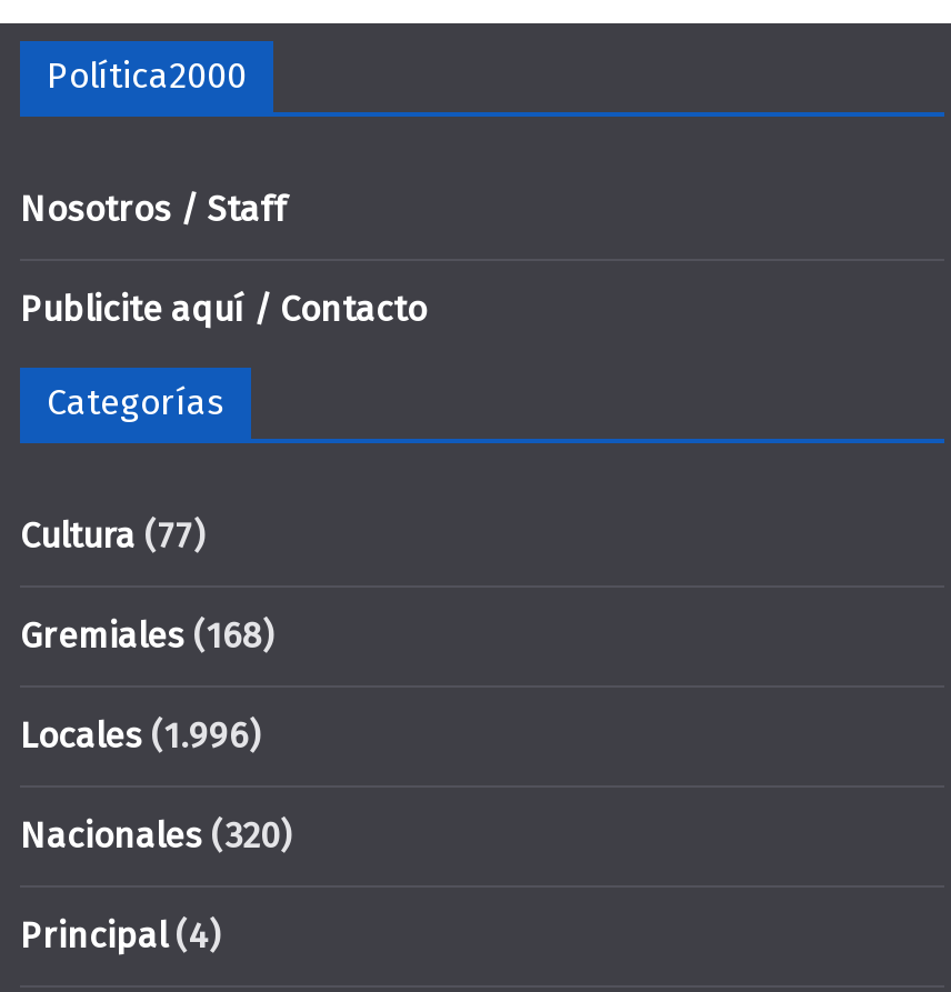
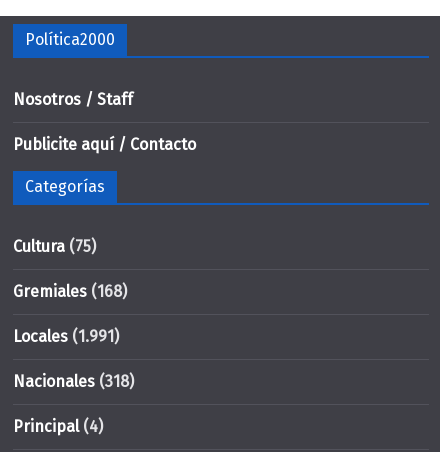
- Cultura (77)
+ Cultura (75)

- Locales (1.996)
+ Locales (1.991)

- Nacionales (320)
+ Nacionales (318)
